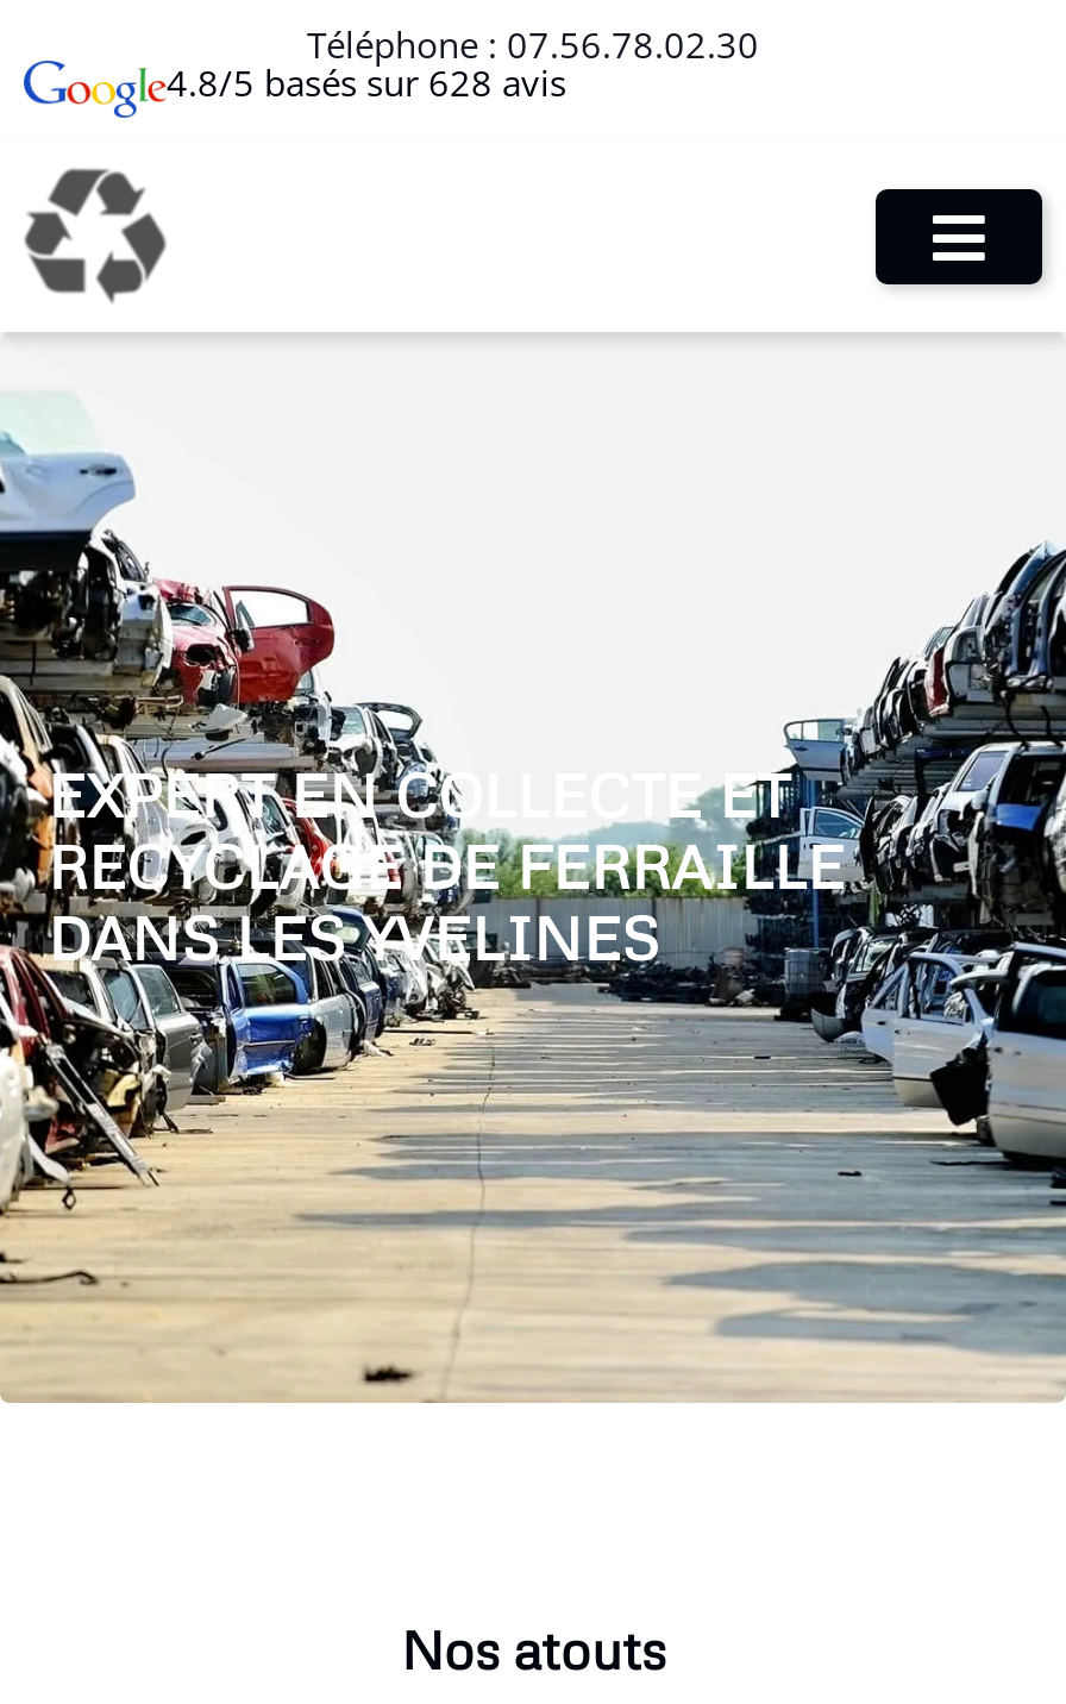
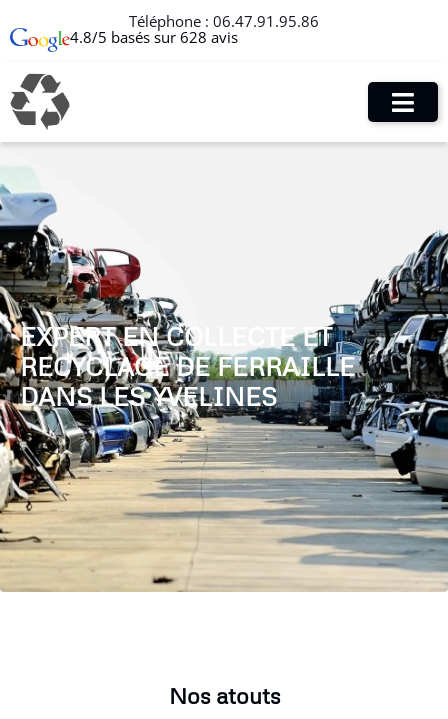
- Téléphone : 07.56.78.02.30
+ Téléphone : 06.47.91.95.86
